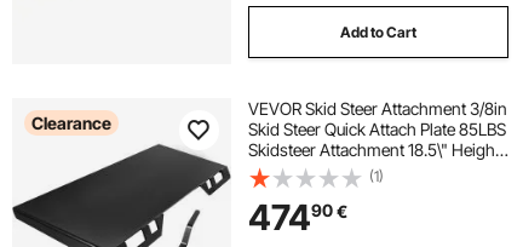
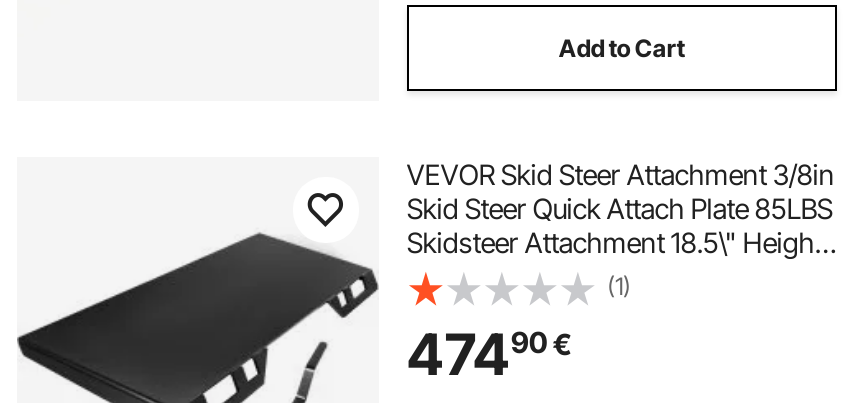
- Clearance
